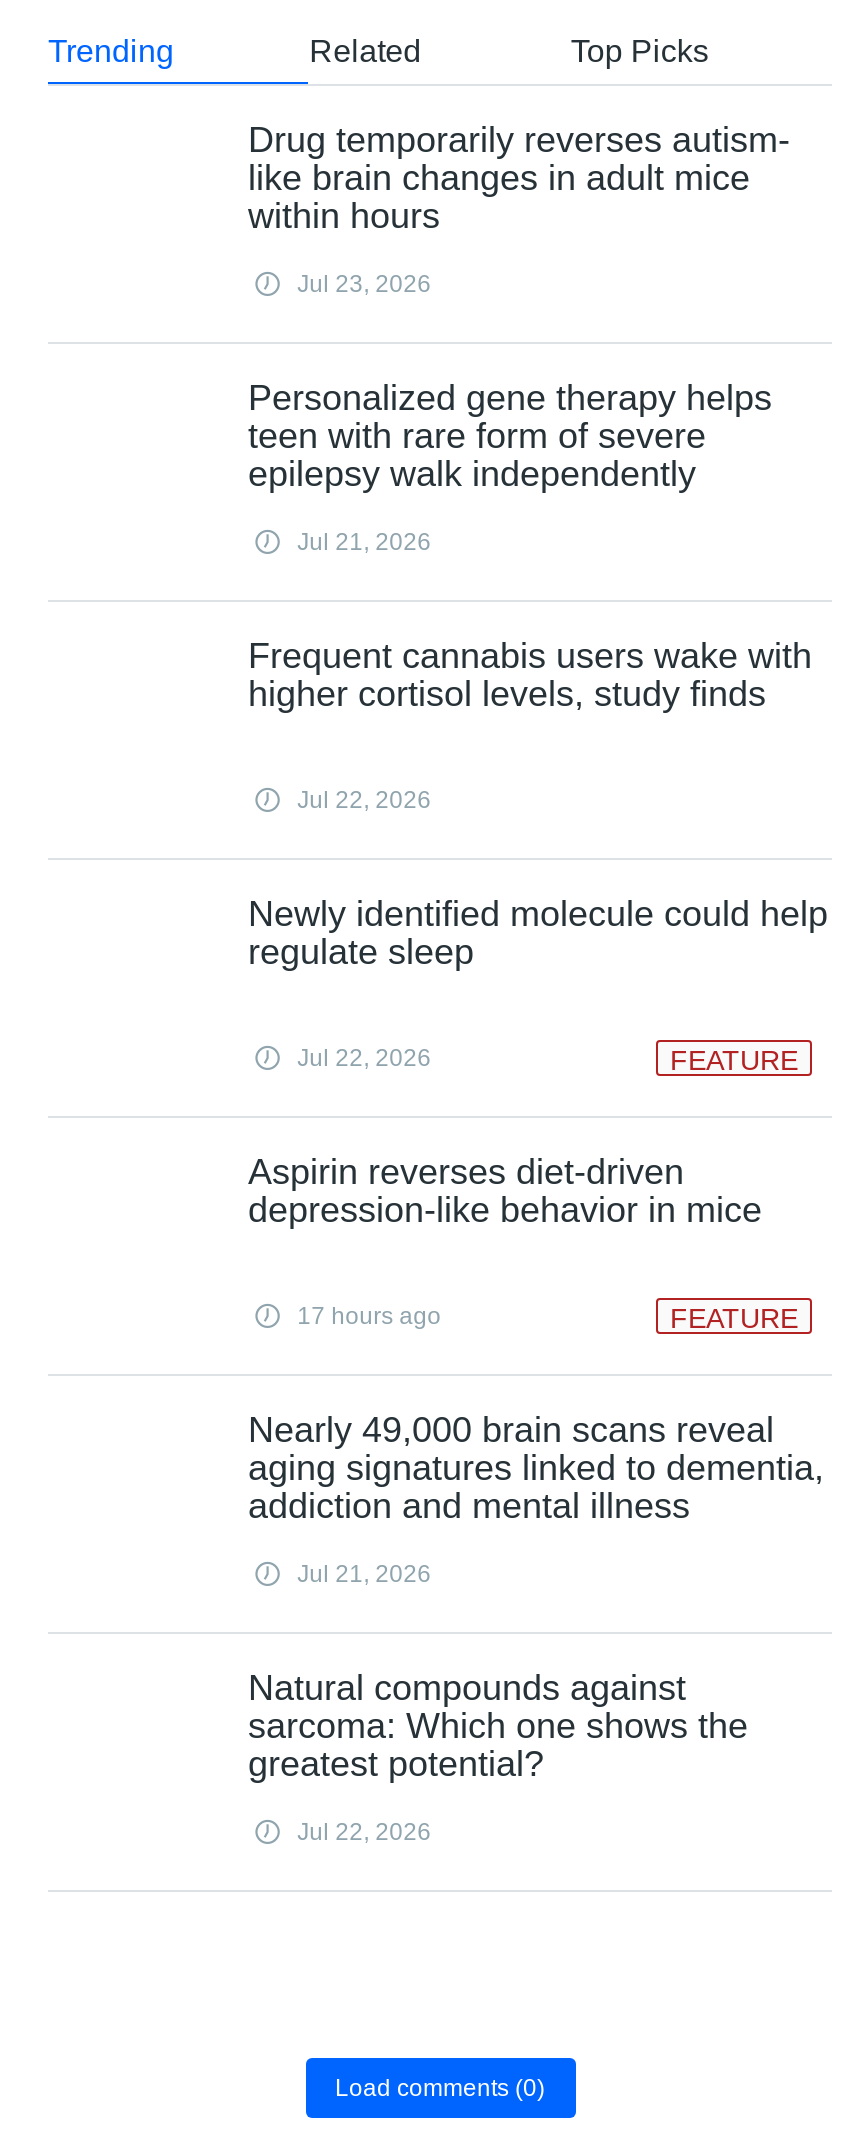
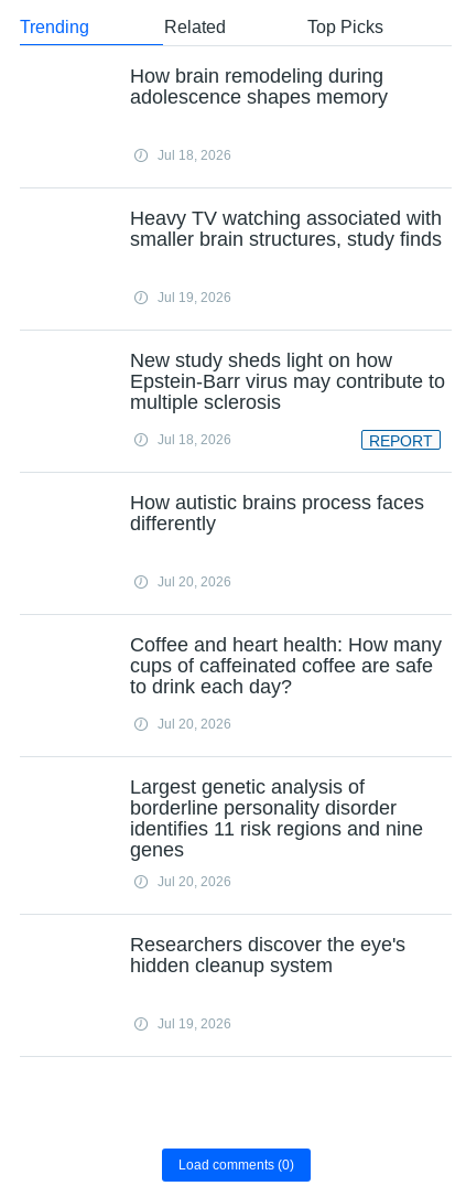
- Drug temporarily reverses autism-
- like brain changes in adult mice
- within hours
+ How brain remodeling during
+ adolescence shapes memory

- Jul 23, 2026
+ Jul 18, 2026

- Personalized gene therapy helps
- teen with rare form of severe
- epilepsy walk independently
+ Heavy TV watching associated with
+ smaller brain structures, study finds

- Jul 21, 2026
+ Jul 19, 2026

- Frequent cannabis users wake with
- higher cortisol levels, study finds
+ New study sheds light on how
+ Epstein-Barr virus may contribute to
+ multiple sclerosis

- Jul 22, 2026
+ Jul 18, 2026
+ REPORT

- Newly identified molecule could help
- regulate sleep
+ How autistic brains process faces
+ differently

- Jul 22, 2026
- FEATURE
+ Jul 20, 2026

- Aspirin reverses diet-driven
- depression-like behavior in mice
+ Coffee and heart health: How many
+ cups of caffeinated coffee are safe
+ to drink each day?

- 17 hours ago
- FEATURE
+ Jul 20, 2026

- Nearly 49,000 brain scans reveal
- aging signatures linked to dementia,
- addiction and mental illness
+ Largest genetic analysis of
+ borderline personality disorder
+ identifies 11 risk regions and nine
+ genes

- Jul 21, 2026
+ Jul 20, 2026

- Natural compounds against
- sarcoma: Which one shows the
- greatest potential?
+ Researchers discover the eye's
+ hidden cleanup system

- Jul 22, 2026
+ Jul 19, 2026
